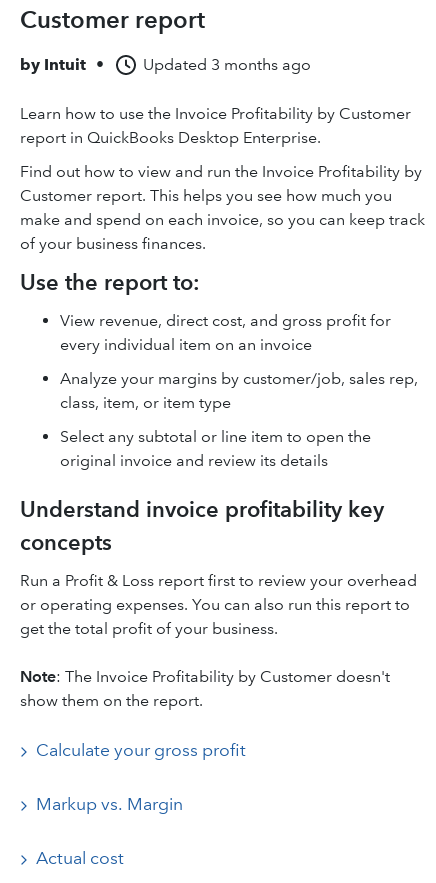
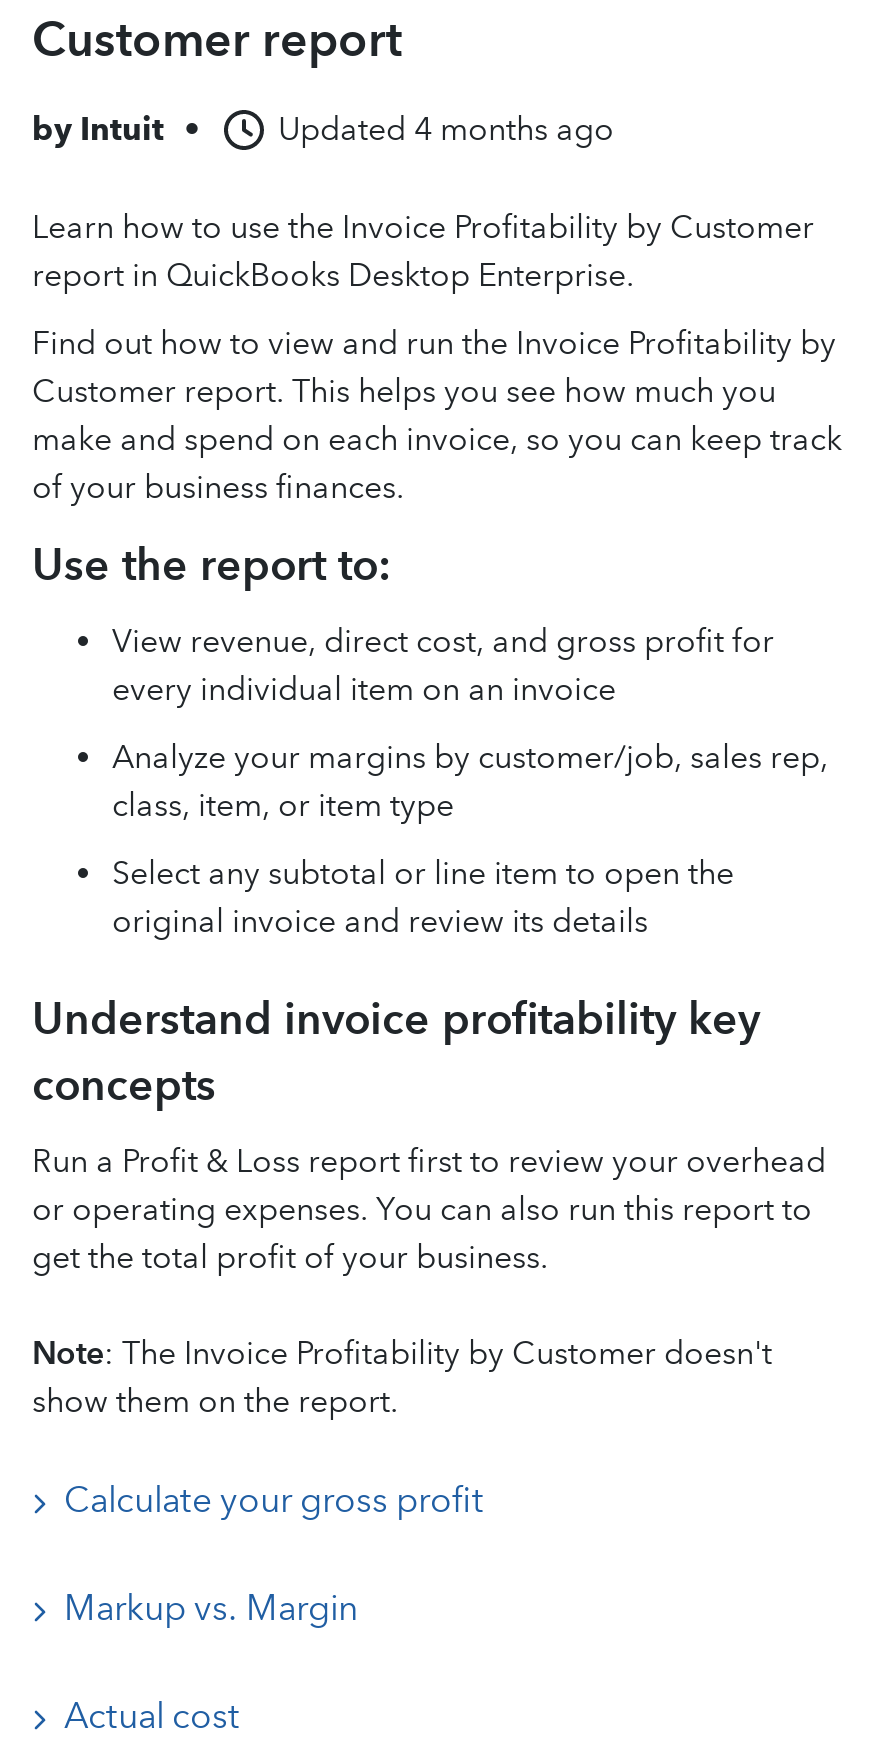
- Updated 3 months ago
+ Updated 4 months ago
